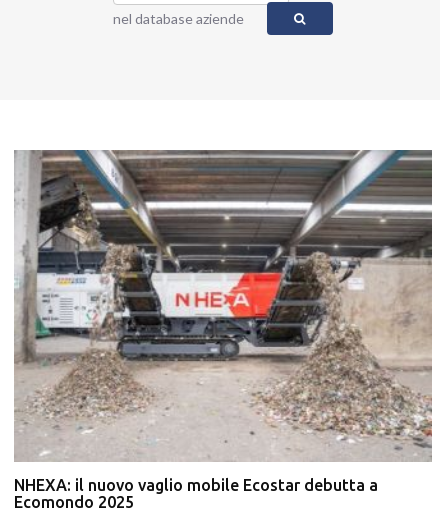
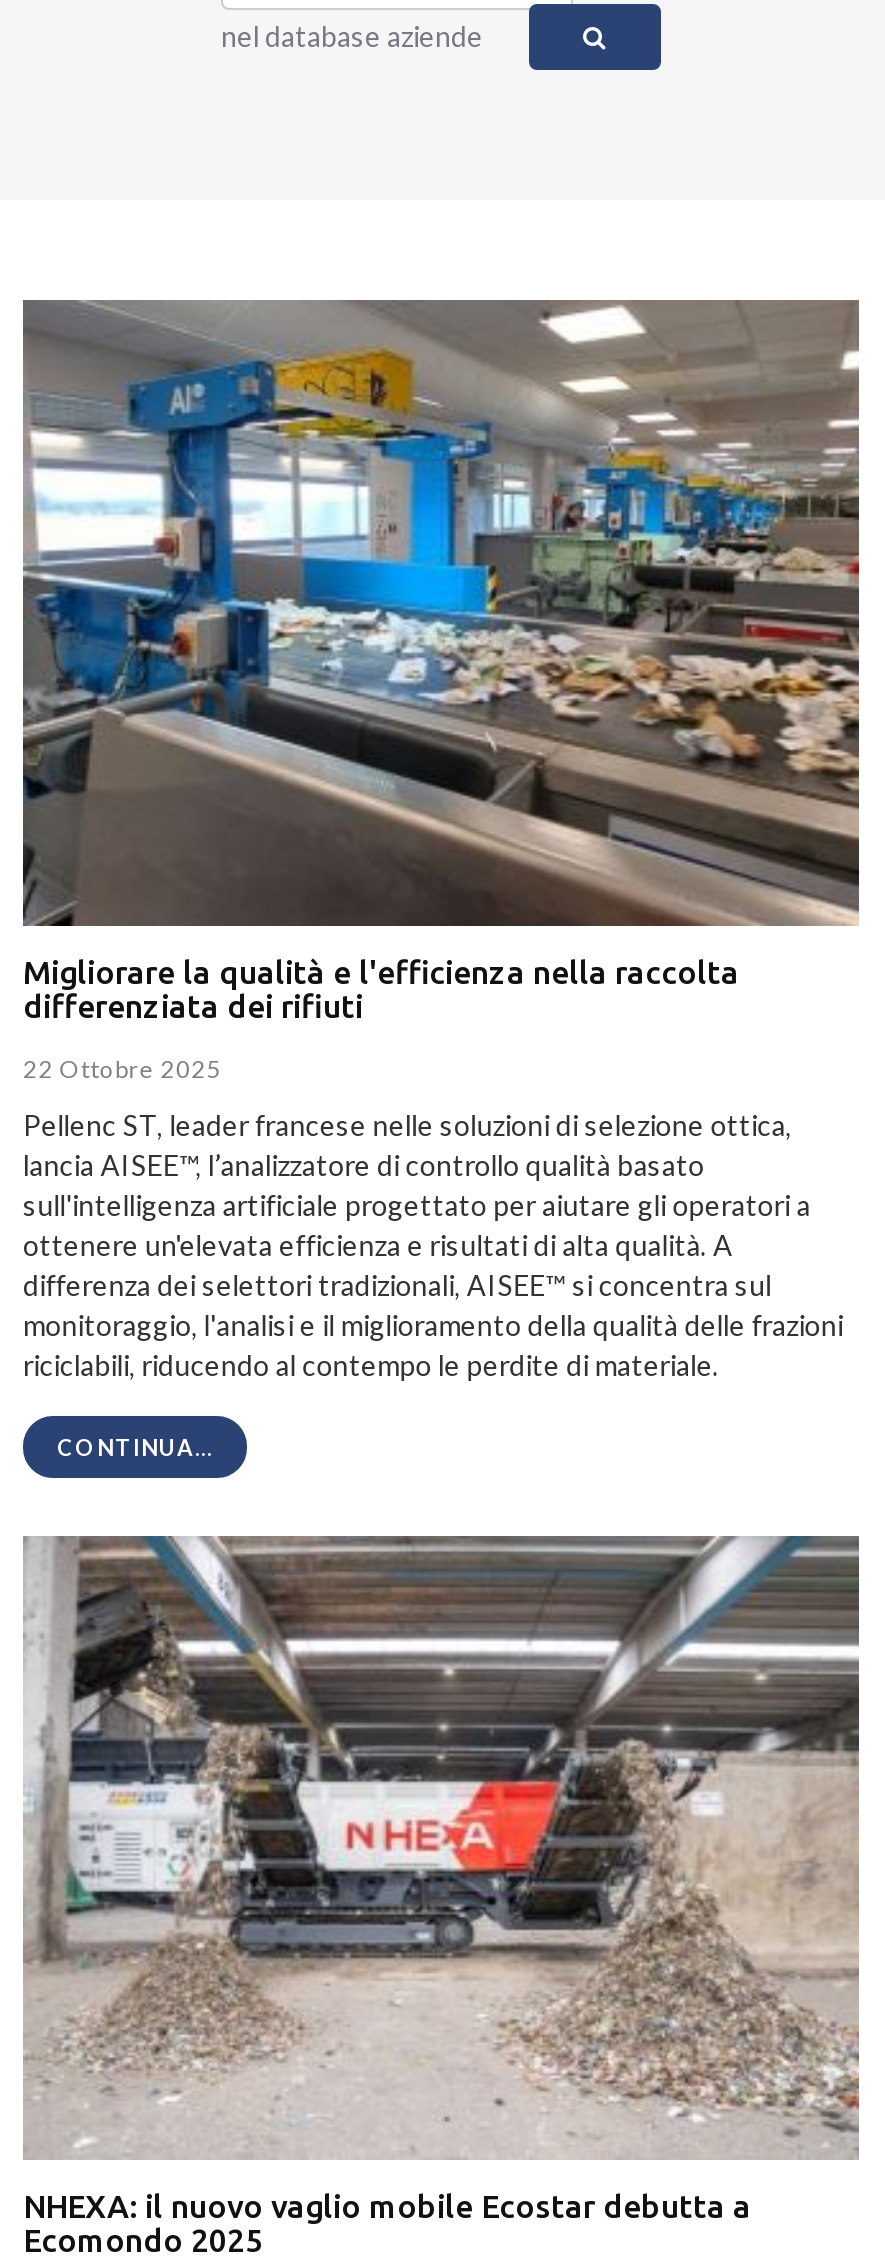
+ [image]
+ Migliorare la qualità e l'efficienza nella raccolta
+ differenziata dei rifiuti
+ 22 Ottobre 2025
+ Pellenc ST, leader francese nelle soluzioni di selezione ottica,
+ lancia AISEE™, l’analizzatore di controllo qualità basato
+ sull'intelligenza artificiale progettato per aiutare gli operatori a
+ ottenere un'elevata efficienza e risultati di alta qualità. A
+ differenza dei selettori tradizionali, AISEE™ si concentra sul
+ monitoraggio, l'analisi e il miglioramento della qualità delle frazioni
+ riciclabili, riducendo al contempo le perdite di materiale.
+ CONTINUA...
